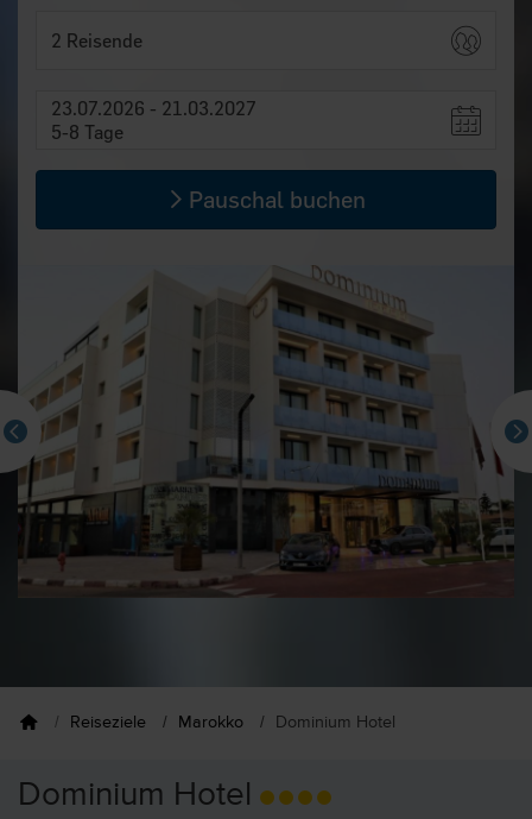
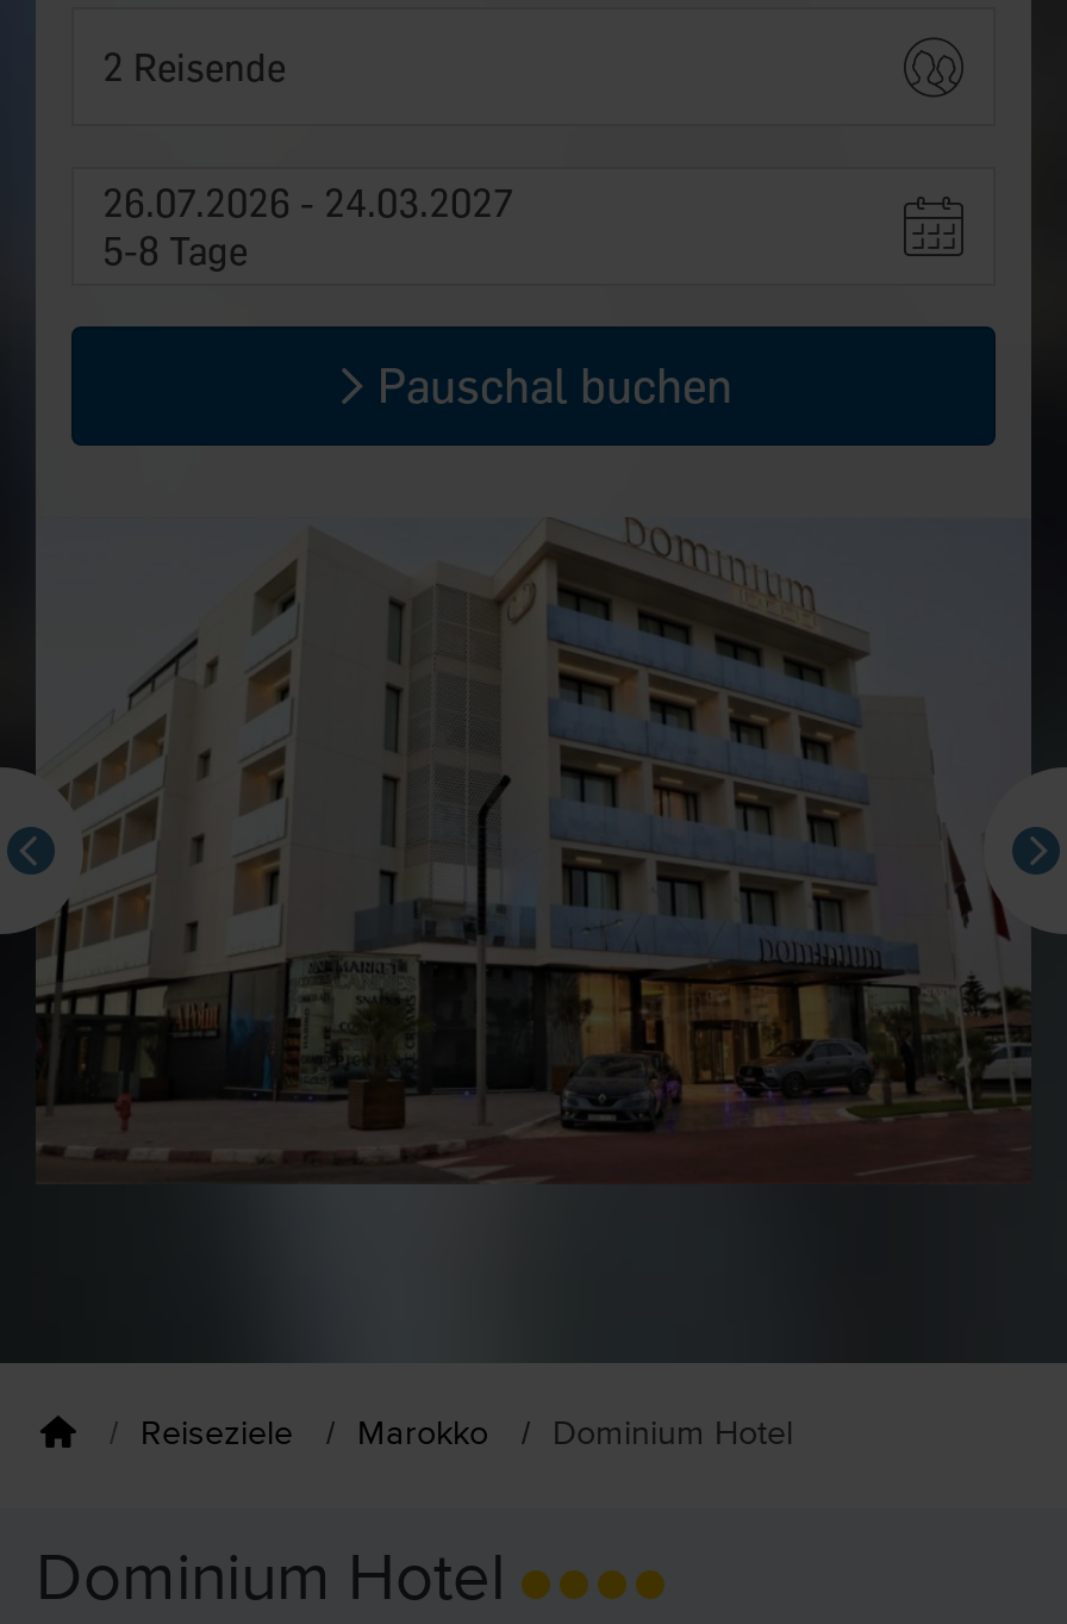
- 23.07.2026 - 21.03.2027
+ 26.07.2026 - 24.03.2027
